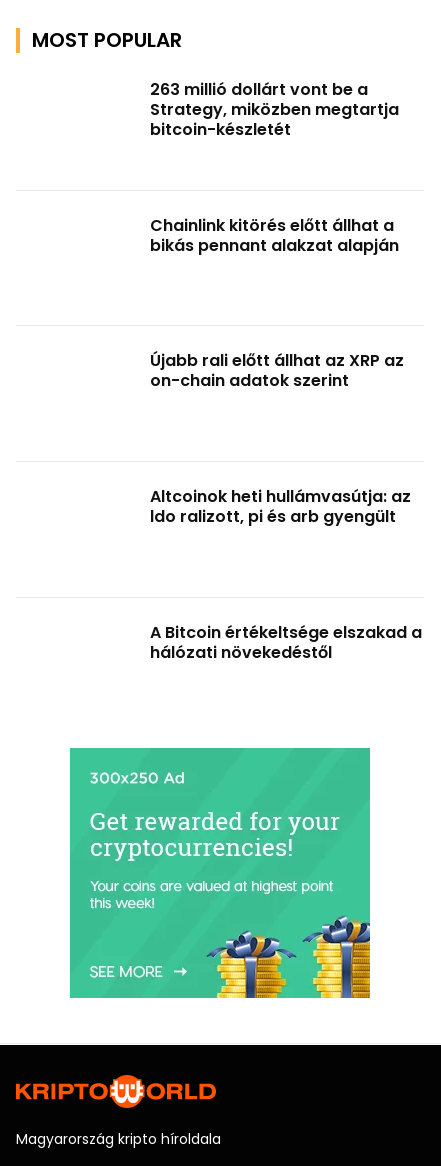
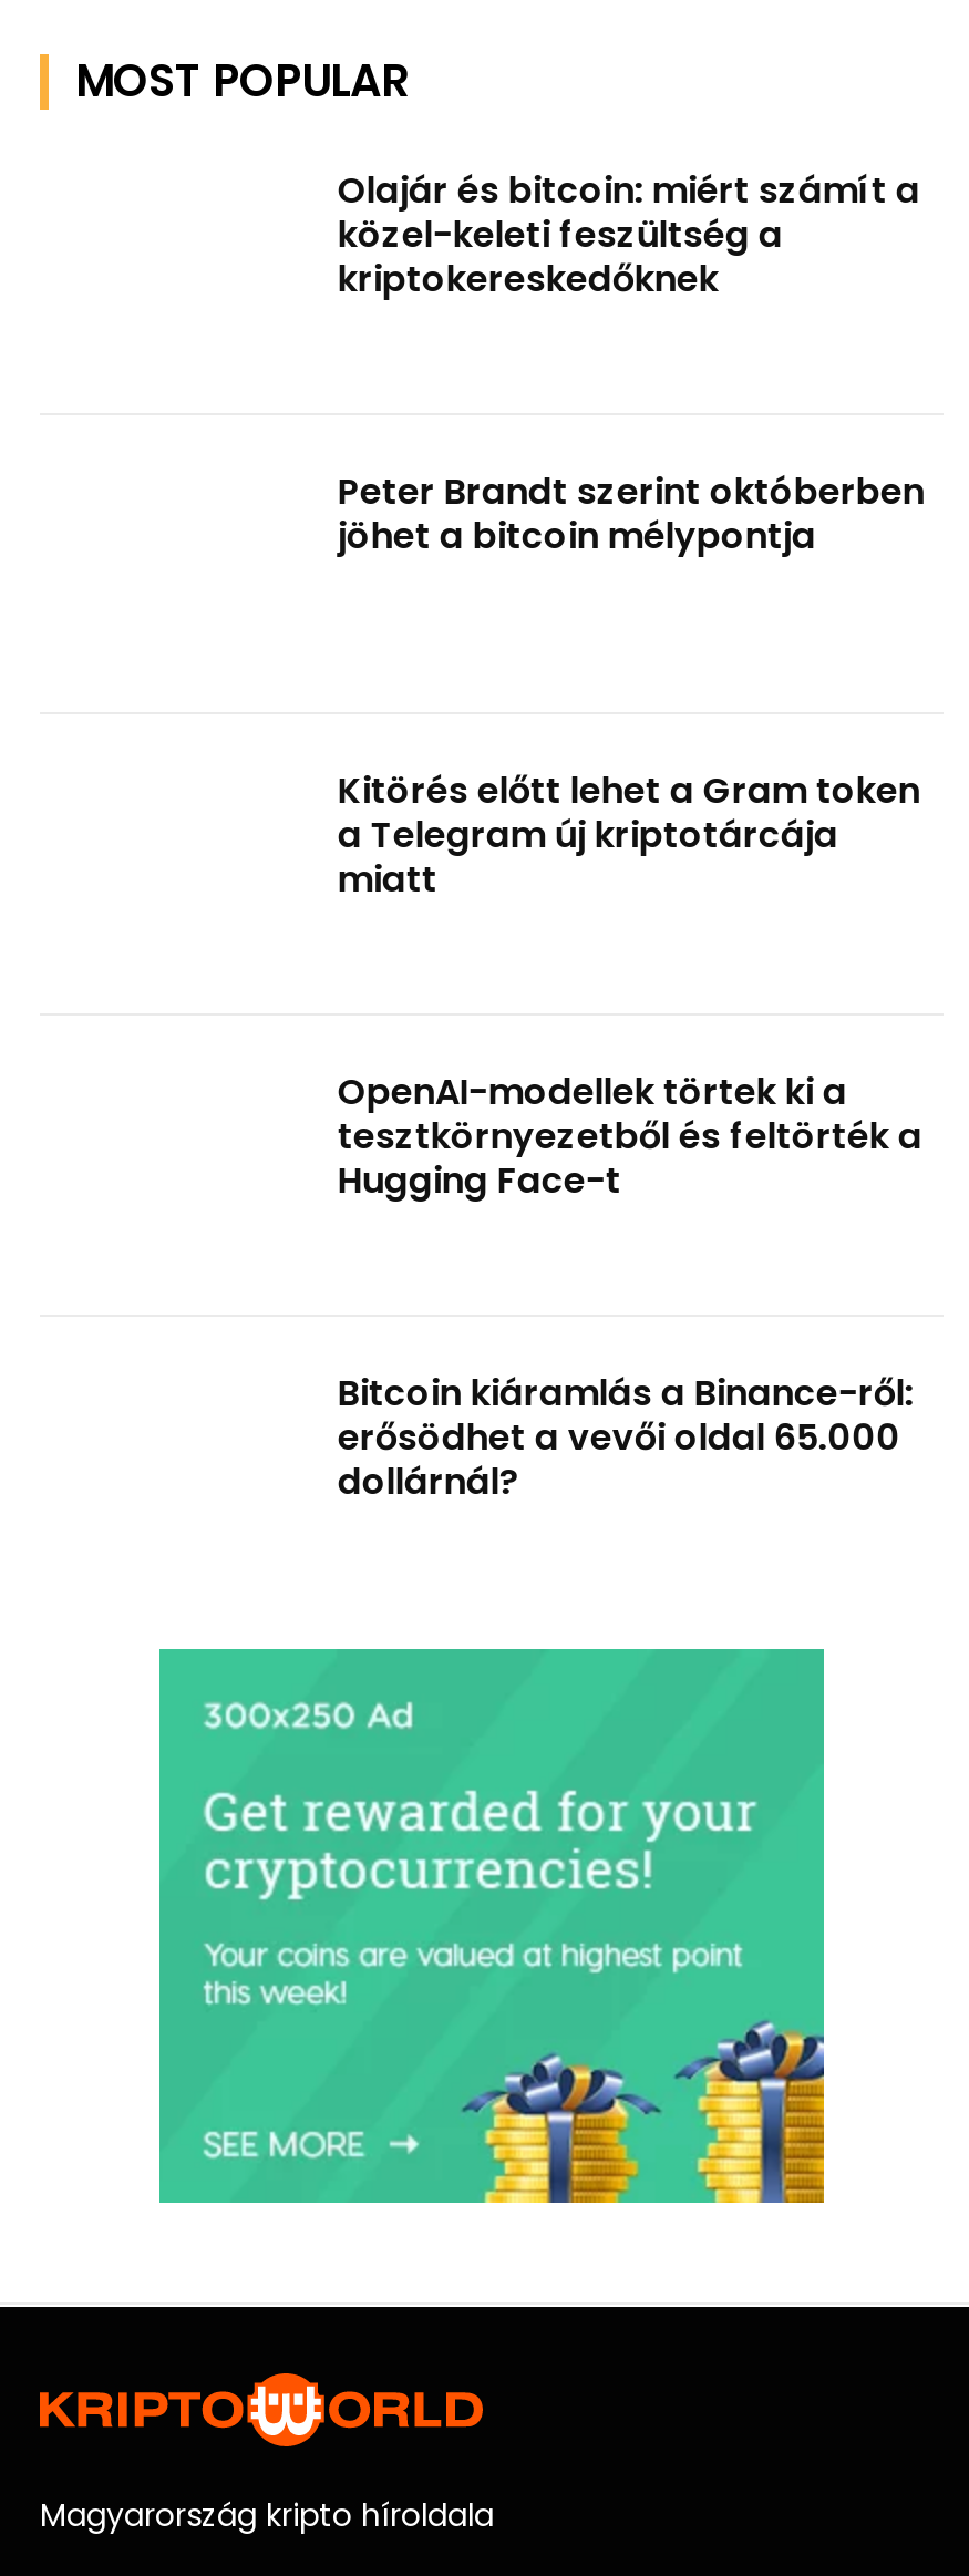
- 263 millió dollárt vont be a
- Strategy, miközben megtartja
- bitcoin-készletét
+ Olajár és bitcoin: miért számít a
+ közel-keleti feszültség a
+ kriptokereskedőknek

- Chainlink kitörés előtt állhat a
- bikás pennant alakzat alapján
+ Peter Brandt szerint októberben
+ jöhet a bitcoin mélypontja

- Újabb rali előtt állhat az XRP az
- on-chain adatok szerint
+ Kitörés előtt lehet a Gram token
+ a Telegram új kriptotárcája
+ miatt

- Altcoinok heti hullámvasútja: az
- ldo ralizott, pi és arb gyengült
+ OpenAI-modellek törtek ki a
+ tesztkörnyezetből és feltörték a
+ Hugging Face-t

- A Bitcoin értékeltsége elszakad a
- hálózati növekedéstől
+ Bitcoin kiáramlás a Binance-ről:
+ erősödhet a vevői oldal 65.000
+ dollárnál?
